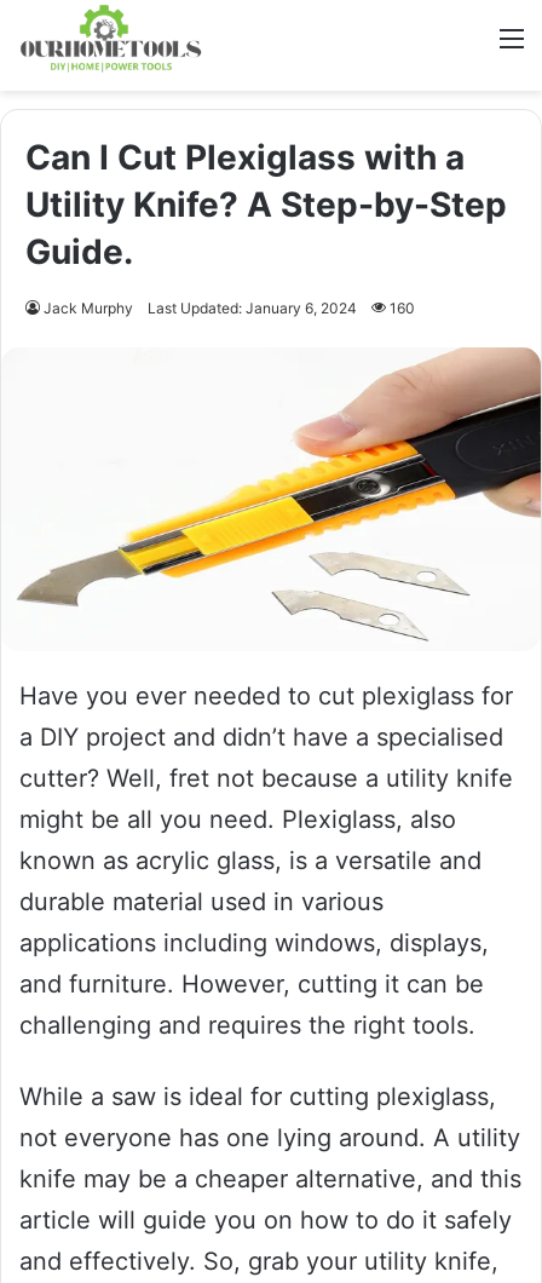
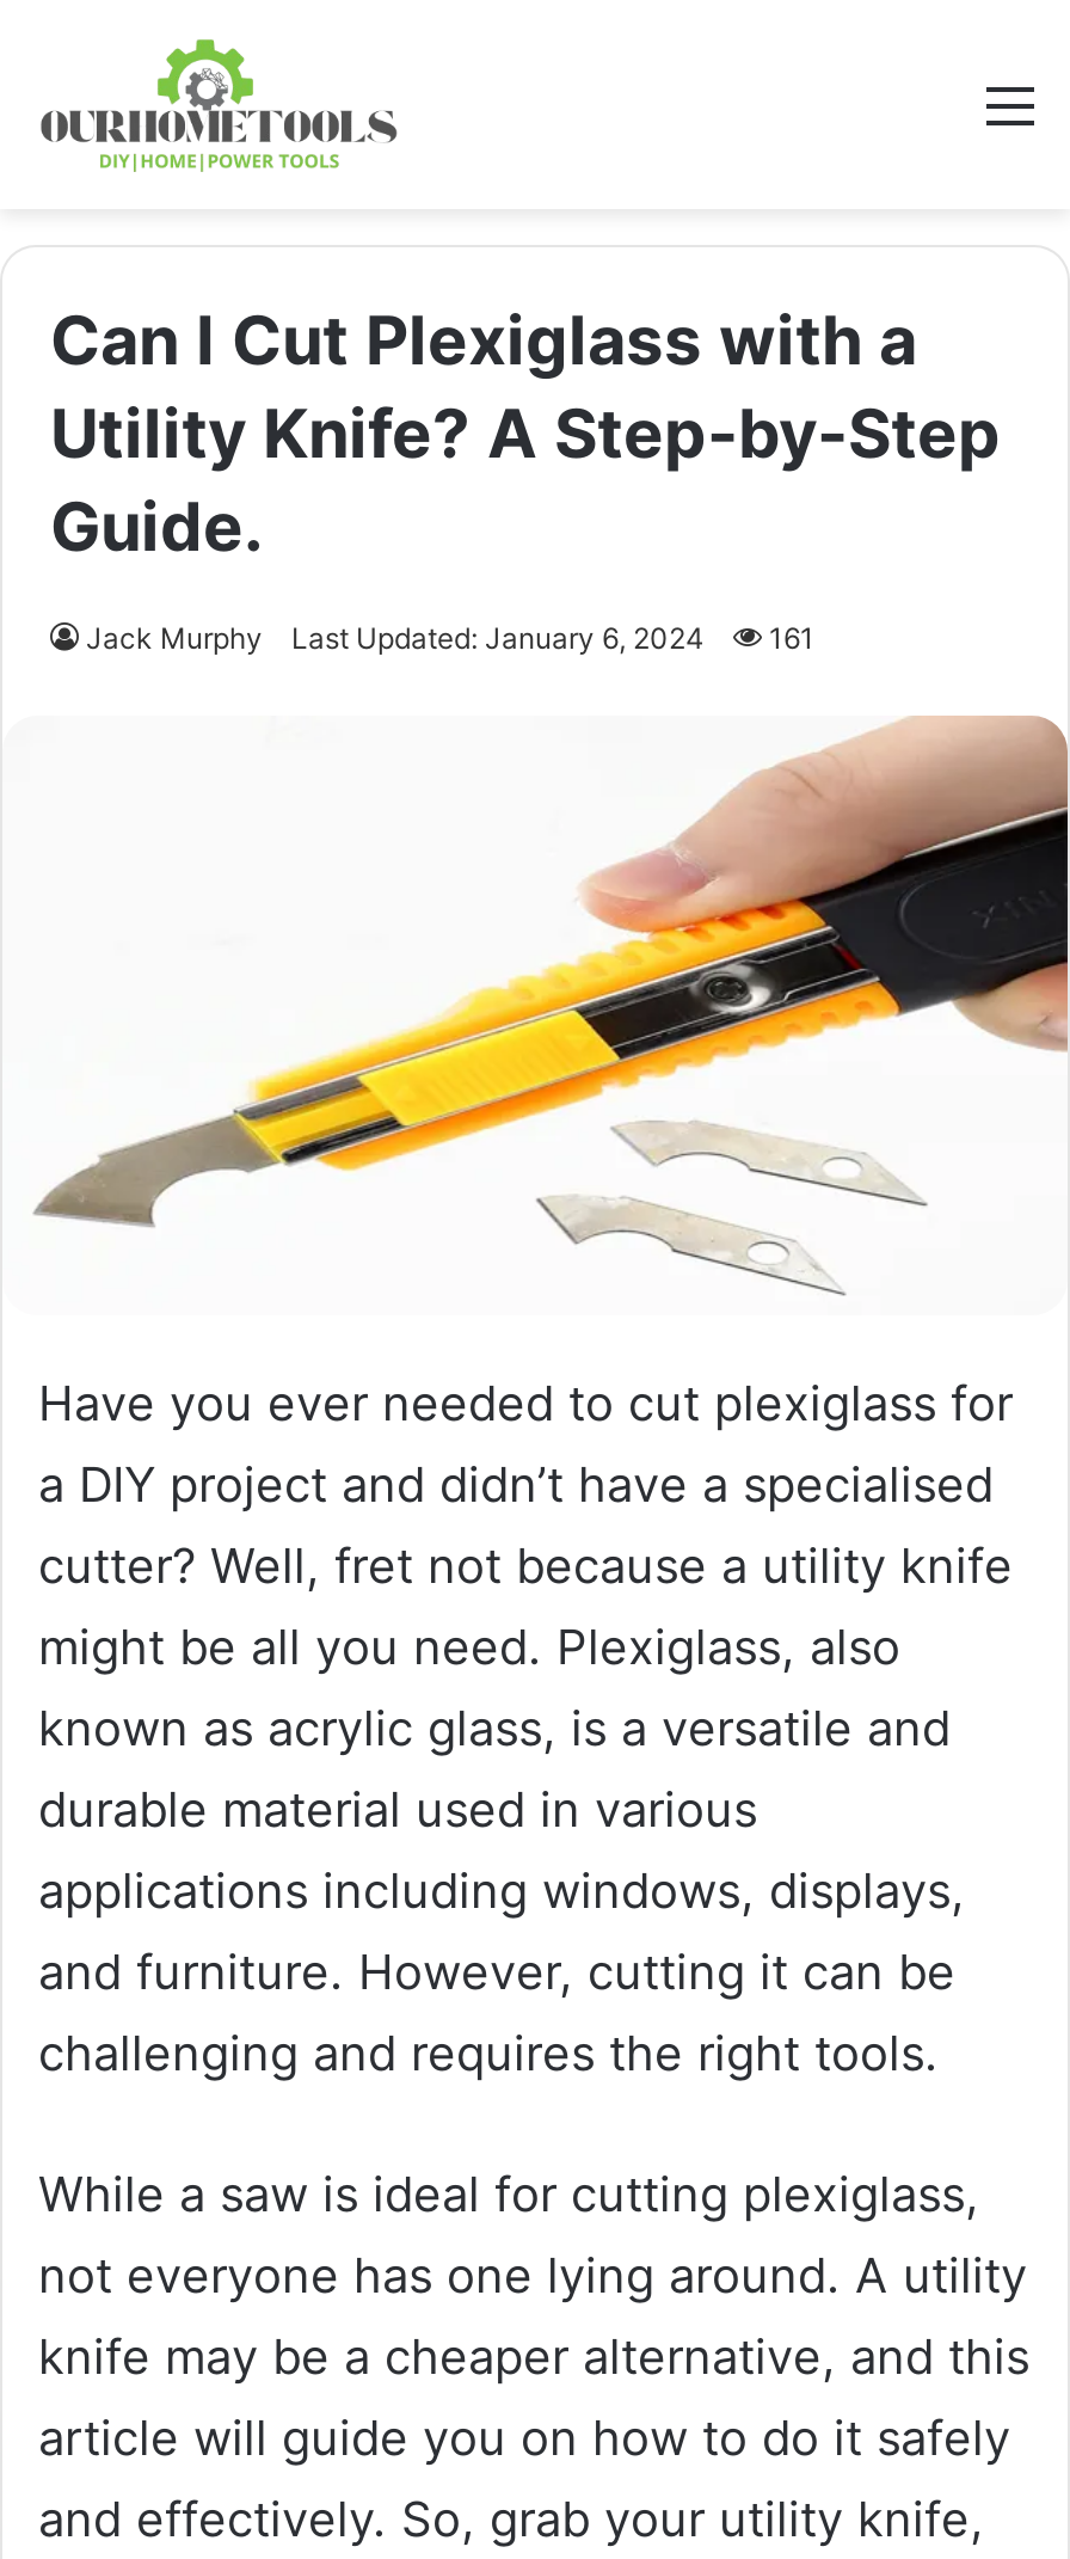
- Jack Murphy Last Updated: January 6, 2024 160
+ Jack Murphy Last Updated: January 6, 2024 161
